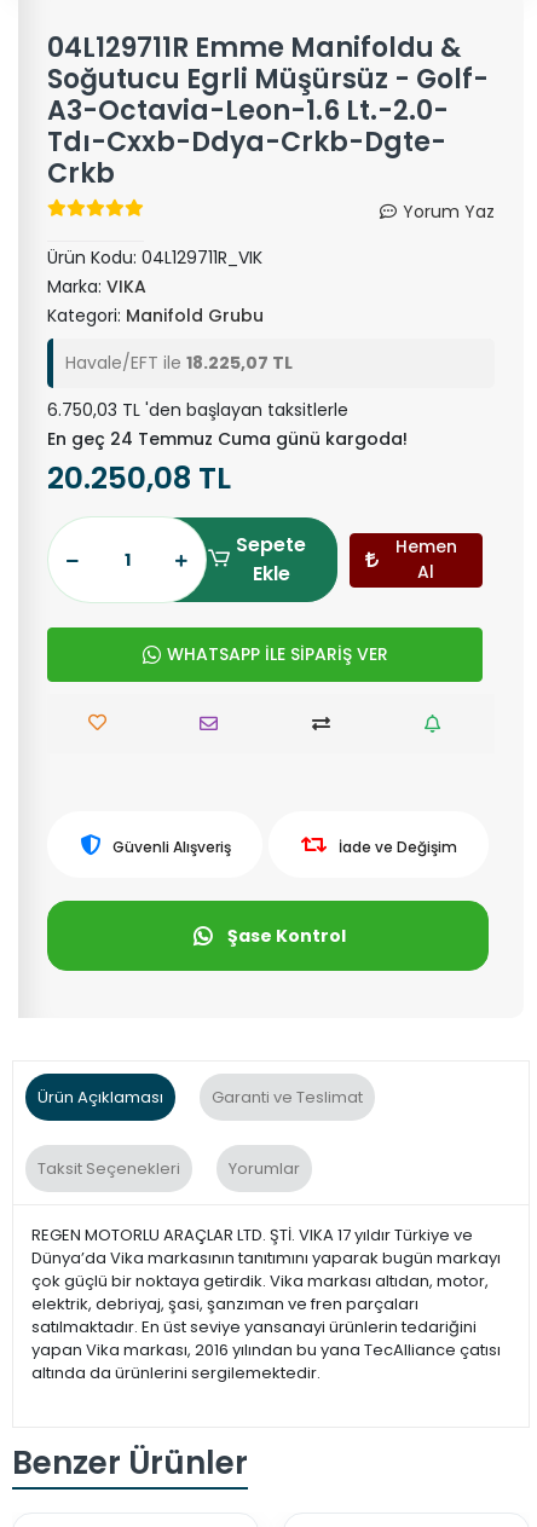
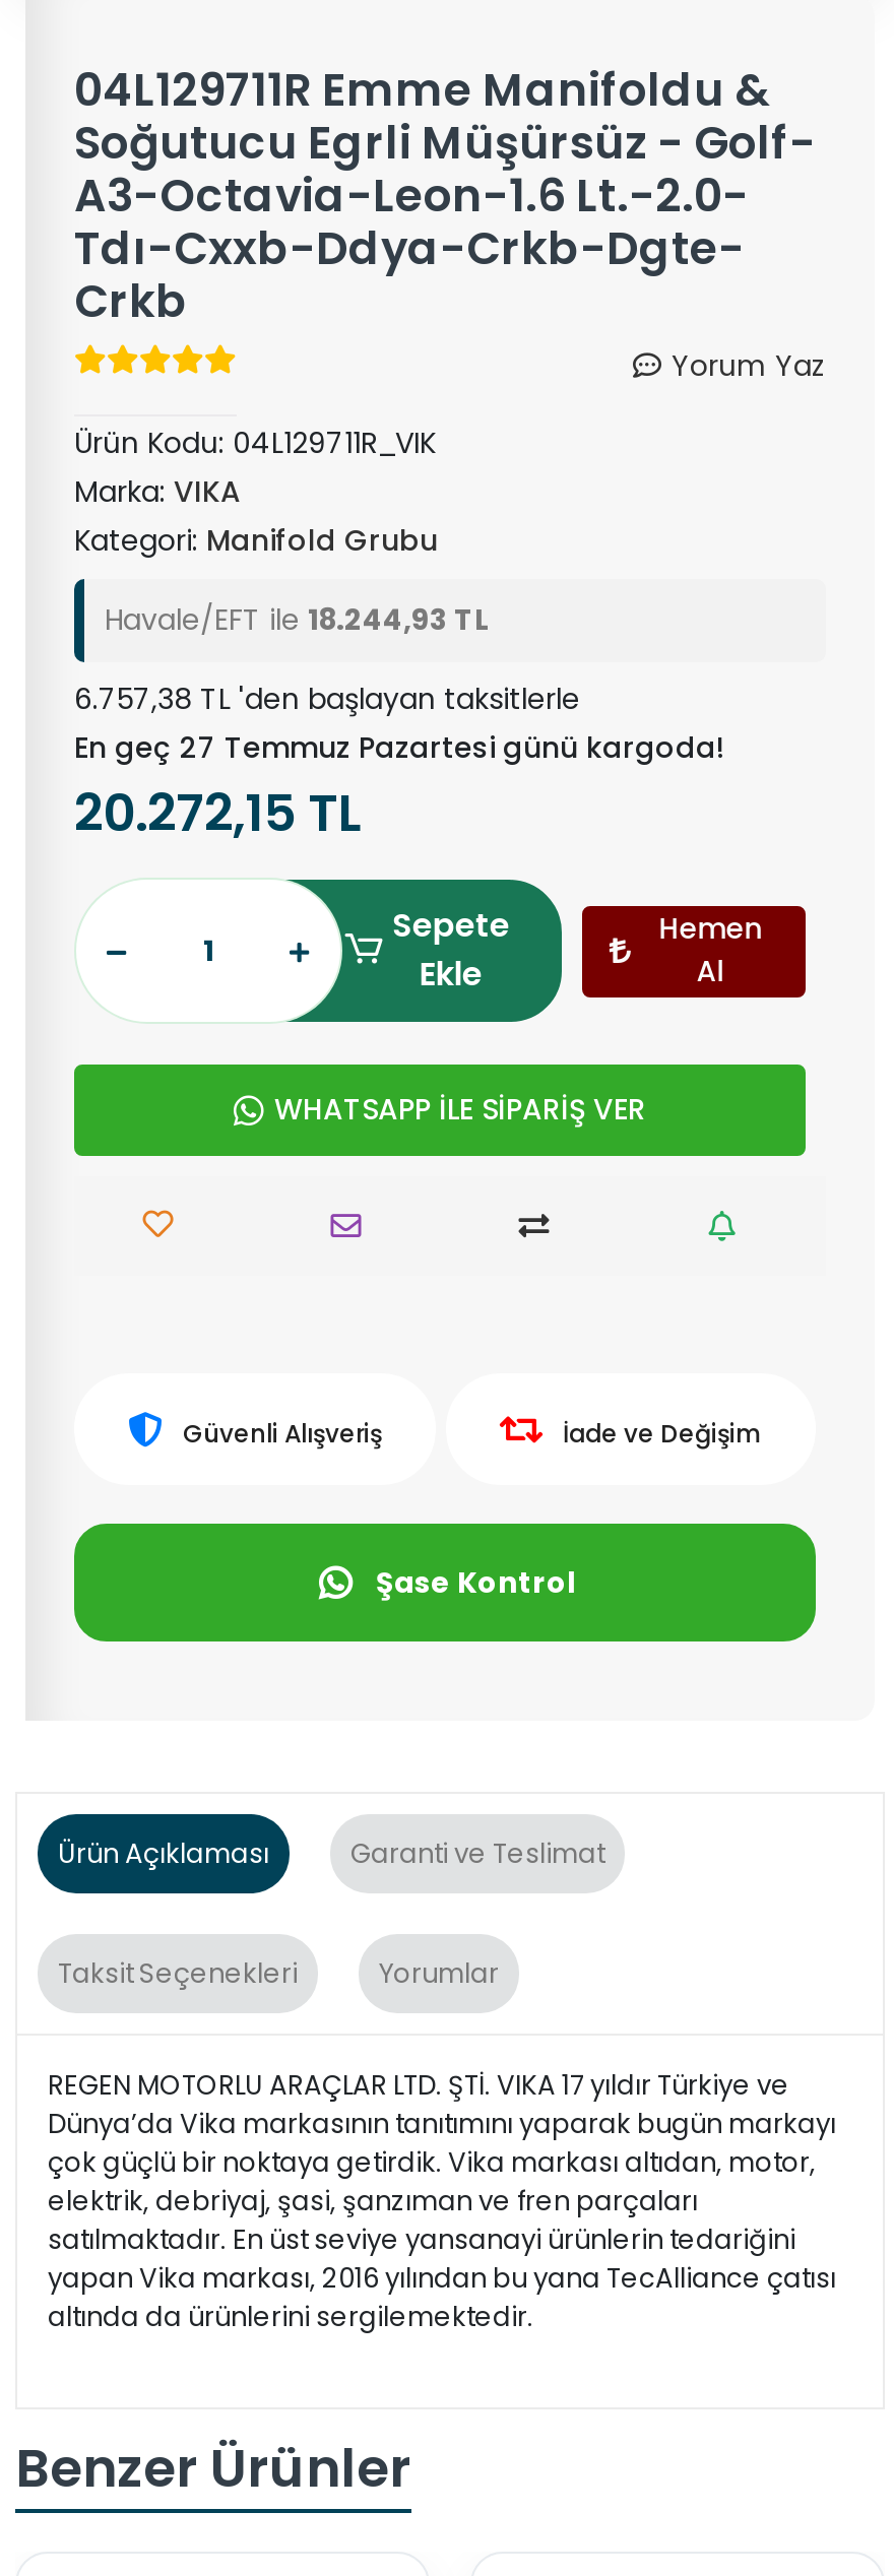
- Havale/EFT ile 18.225,07 TL
+ Havale/EFT ile 18.244,93 TL

- 6.750,03 TL 'den başlayan taksitlerle
+ 6.757,38 TL 'den başlayan taksitlerle

- En geç 24 Temmuz Cuma günü kargoda!
+ En geç 27 Temmuz Pazartesi günü kargoda!

- 20.250,08 TL
+ 20.272,15 TL
